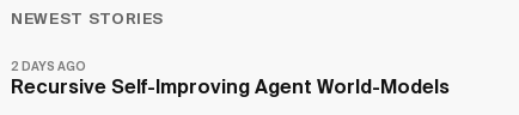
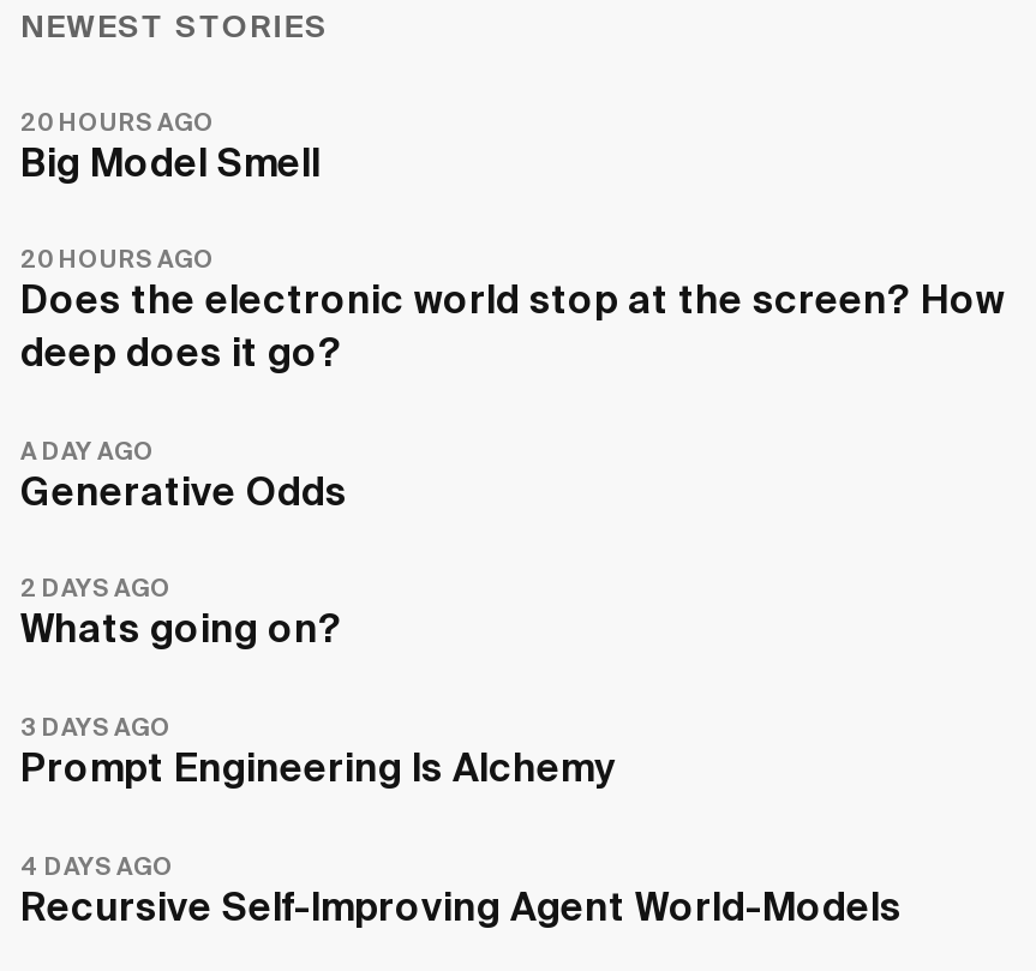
+ 20 HOURS AGO
+ Big Model Smell
+ 20 HOURS AGO
+ Does the electronic world stop at the screen? How
+ deep does it go?
+ A DAY AGO
+ Generative Odds

+ Whats going on?
+ 3 DAYS AGO
+ Prompt Engineering Is Alchemy
+ 4 DAYS AGO
